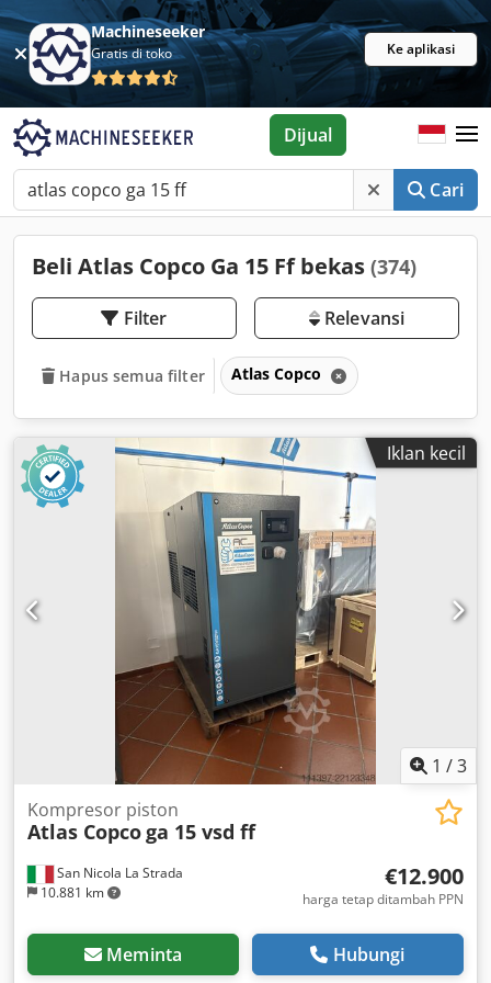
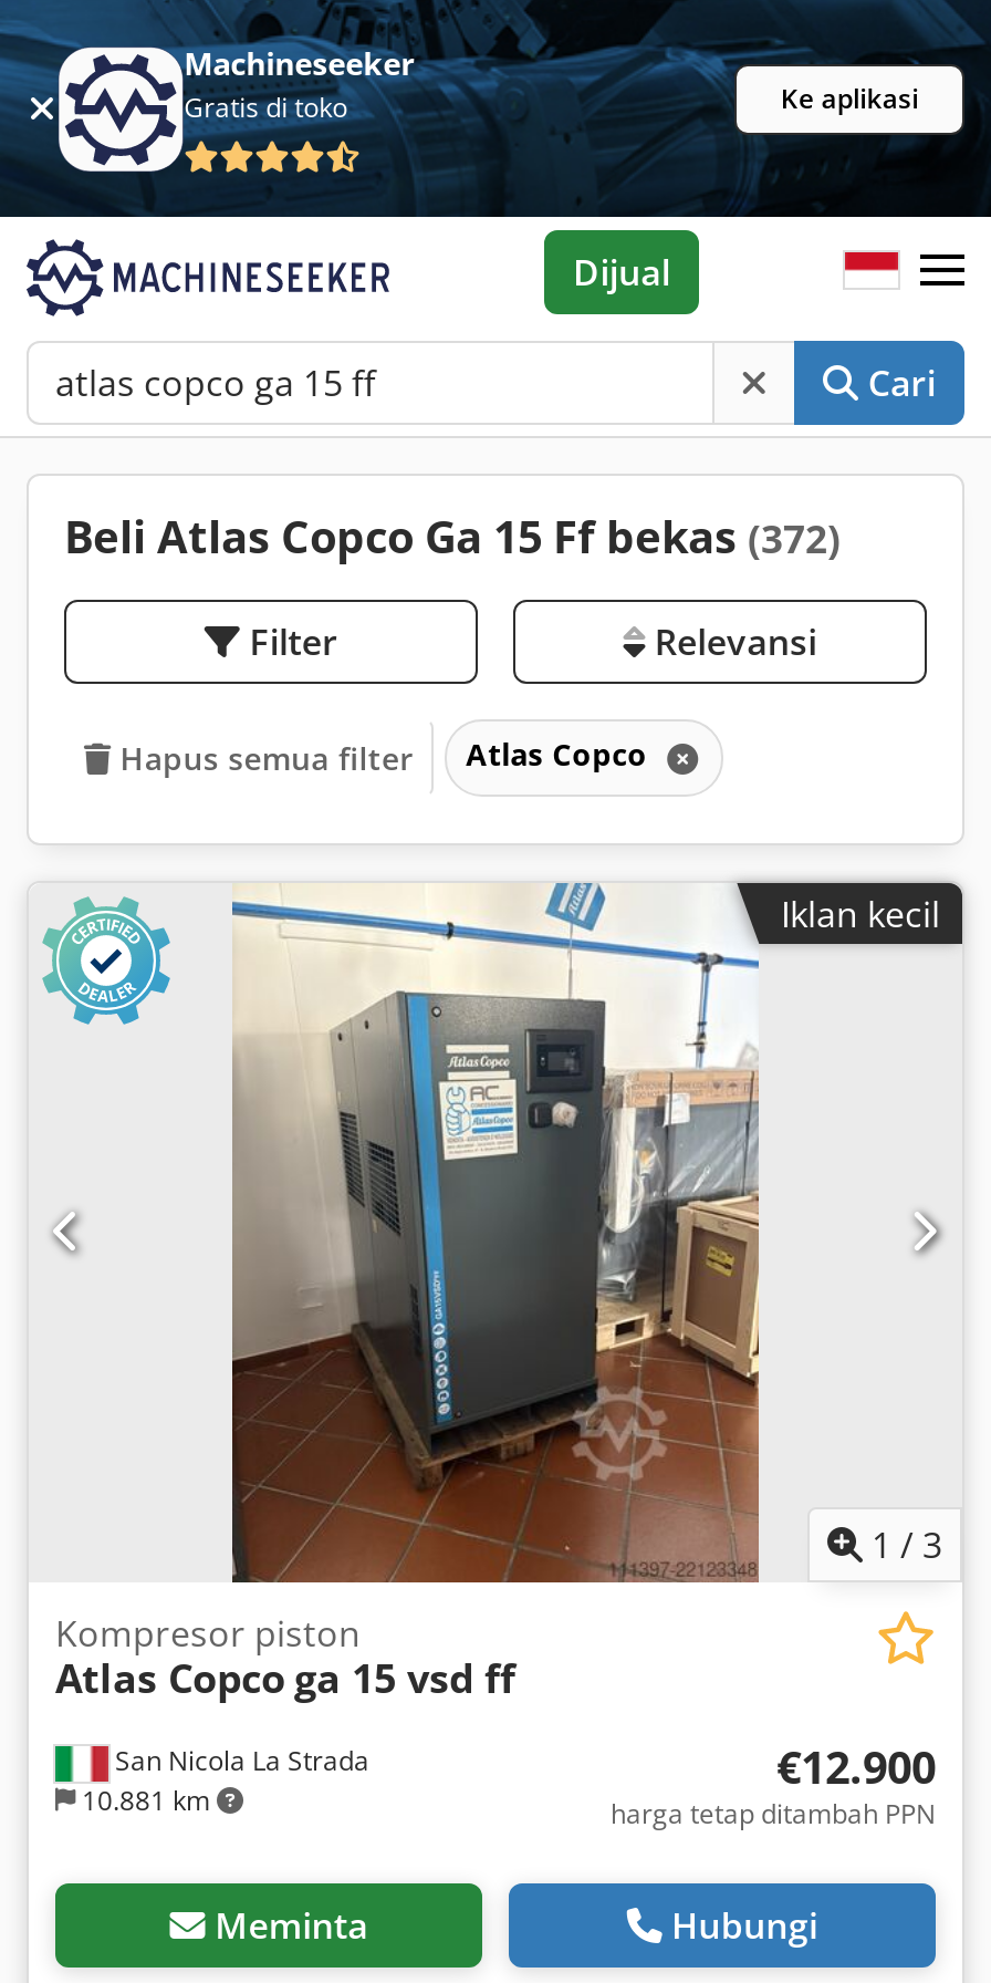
- Beli Atlas Copco Ga 15 Ff bekas (374)
+ Beli Atlas Copco Ga 15 Ff bekas (372)
